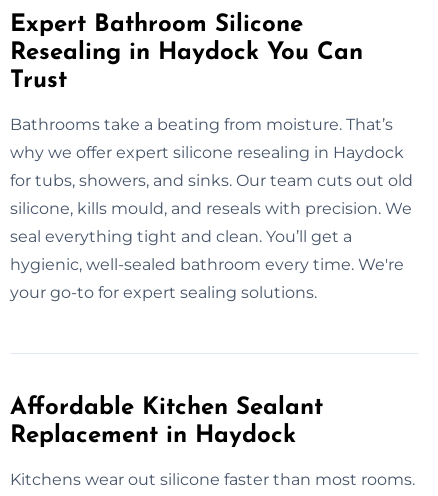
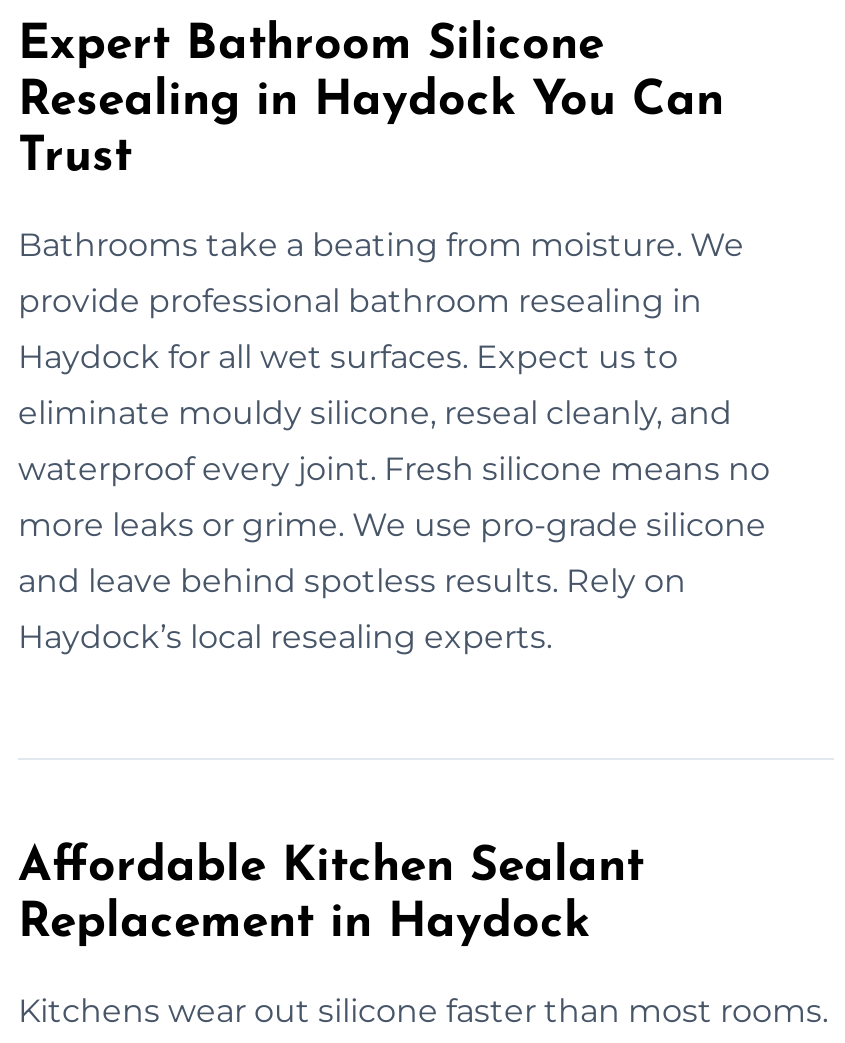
- Bathrooms take a beating from moisture. That’s
- why we offer expert silicone resealing in Haydock
- for tubs, showers, and sinks. Our team cuts out old
- silicone, kills mould, and reseals with precision. We
- seal everything tight and clean. You’ll get a
- hygienic, well-sealed bathroom every time. We're
- your go-to for expert sealing solutions.
+ Bathrooms take a beating from moisture. We
+ provide professional bathroom resealing in
+ Haydock for all wet surfaces. Expect us to
+ eliminate mouldy silicone, reseal cleanly, and
+ waterproof every joint. Fresh silicone means no
+ more leaks or grime. We use pro-grade silicone
+ and leave behind spotless results. Rely on
+ Haydock’s local resealing experts.
